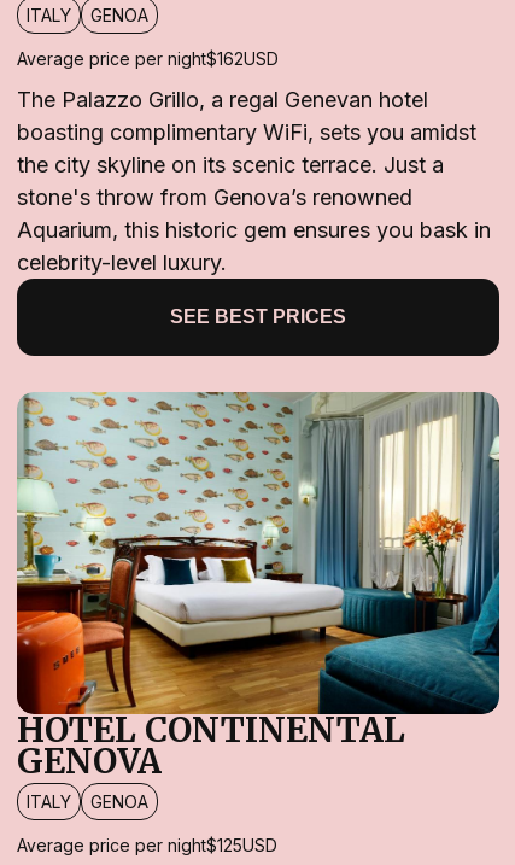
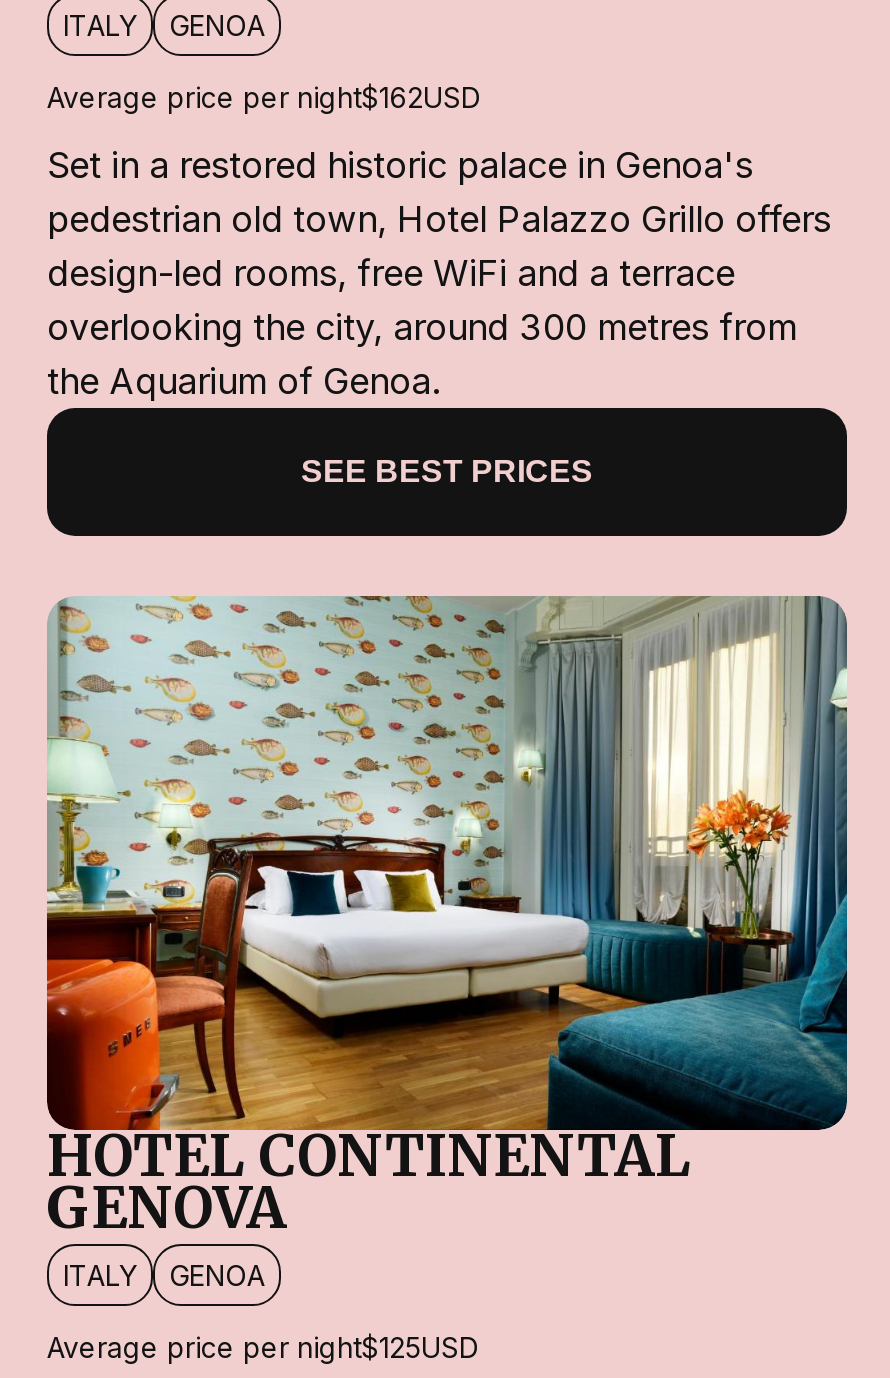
- The Palazzo Grillo, a regal Genevan hotel
- boasting complimentary WiFi, sets you amidst
- the city skyline on its scenic terrace. Just a
- stone's throw from Genova’s renowned
- Aquarium, this historic gem ensures you bask in
- celebrity-level luxury.
+ Set in a restored historic palace in Genoa's
+ pedestrian old town, Hotel Palazzo Grillo offers
+ design-led rooms, free WiFi and a terrace
+ overlooking the city, around 300 metres from
+ the Aquarium of Genoa.
